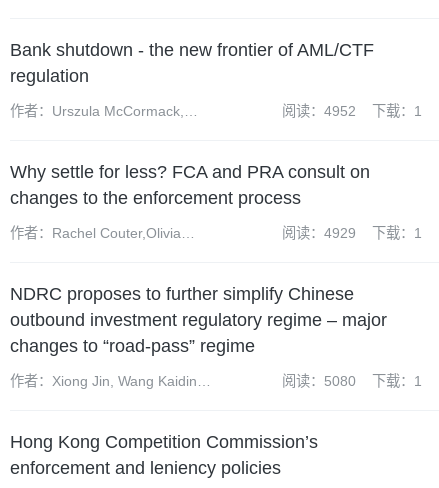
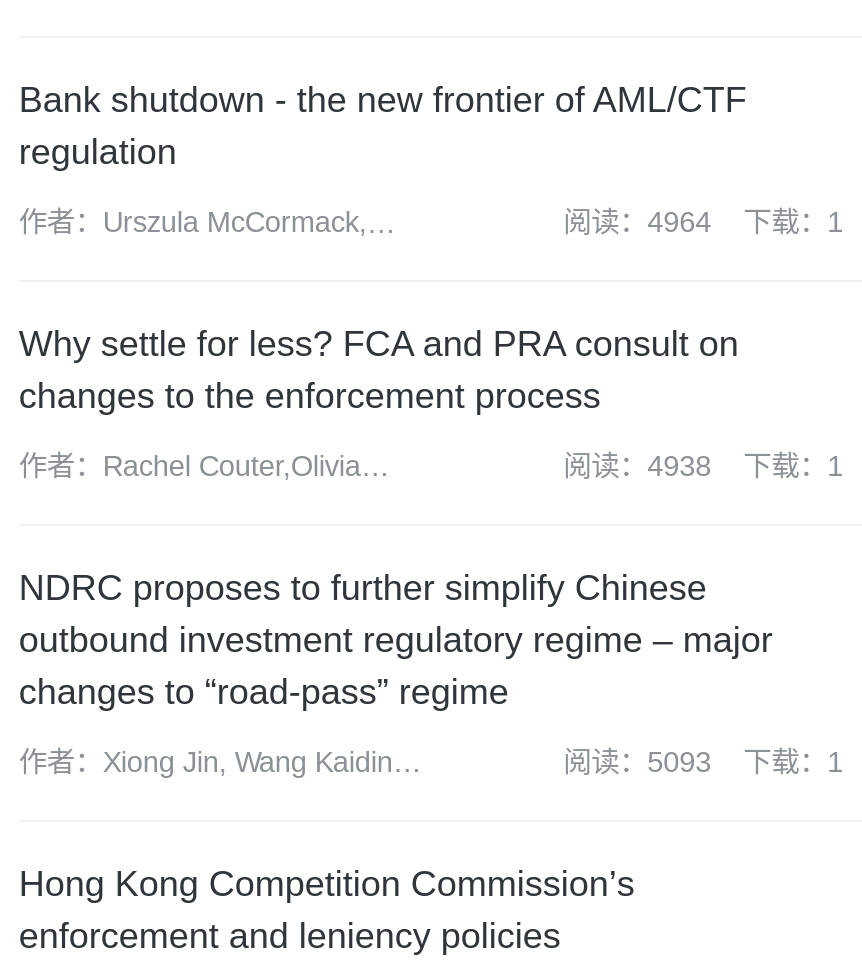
- 阅读：4952 下载：1
+ 阅读：4964 下载：1

- 阅读：4929 下载：1
+ 阅读：4938 下载：1

- 阅读：5080 下载：1
+ 阅读：5093 下载：1
